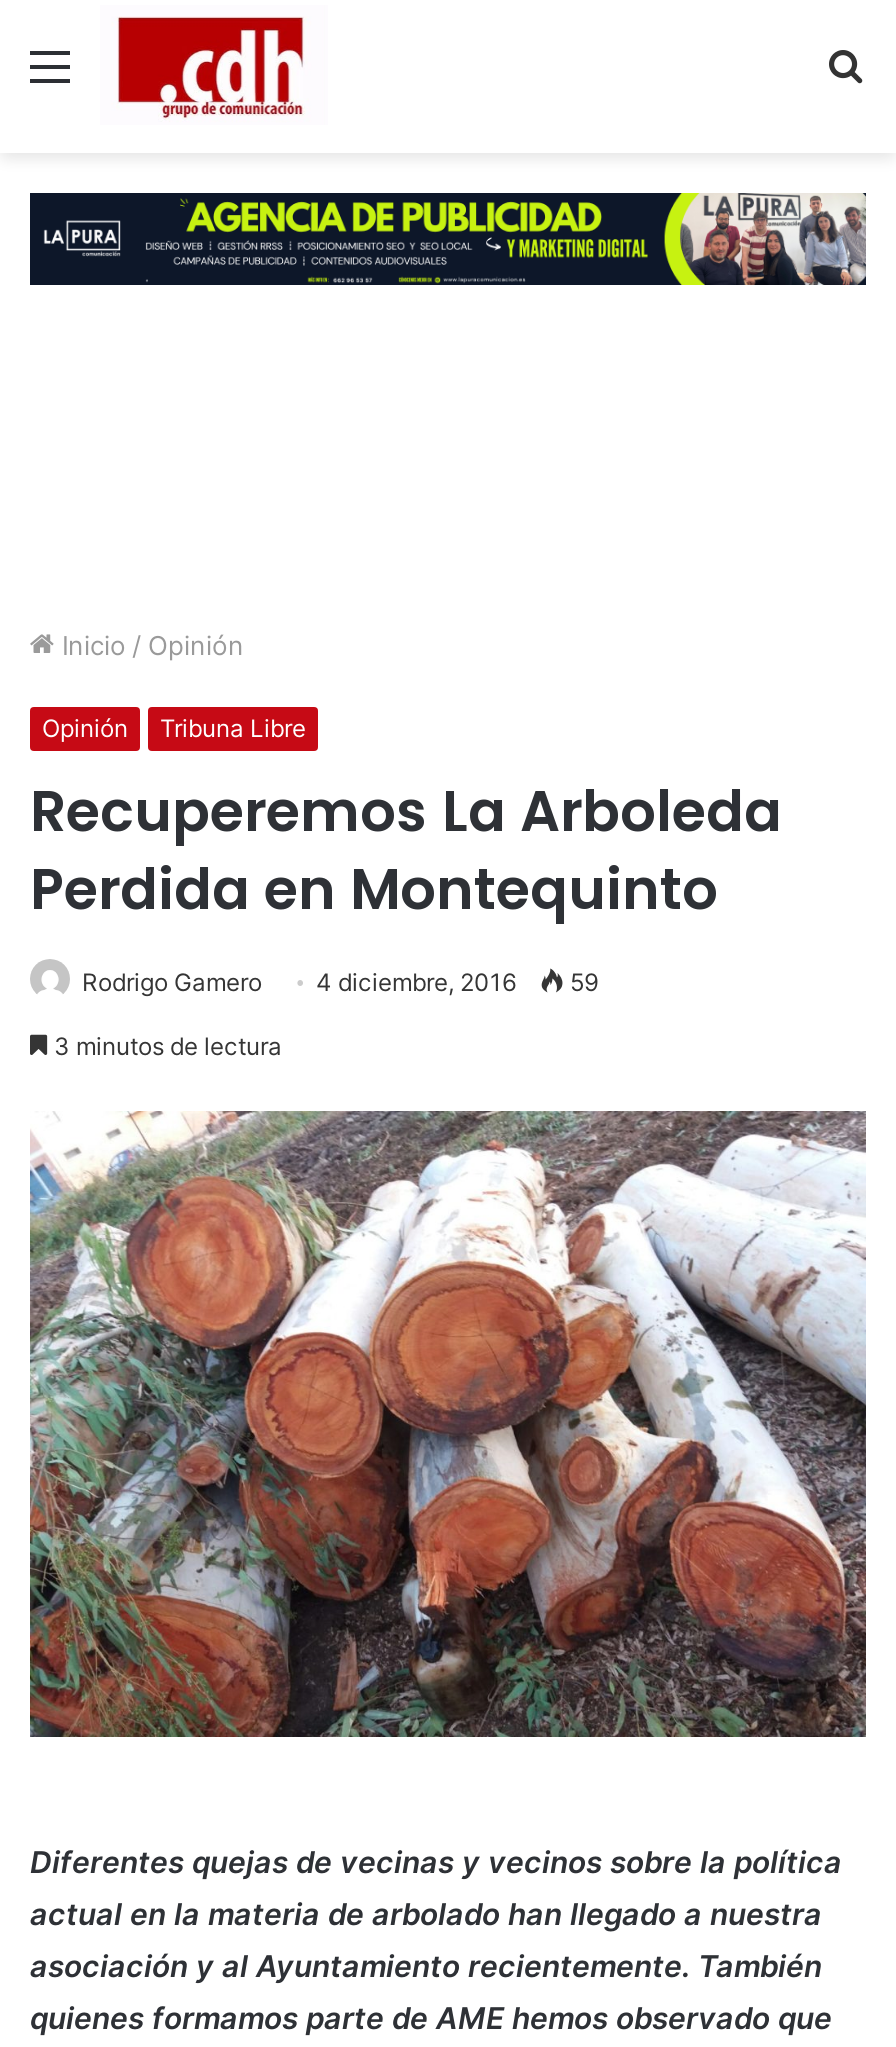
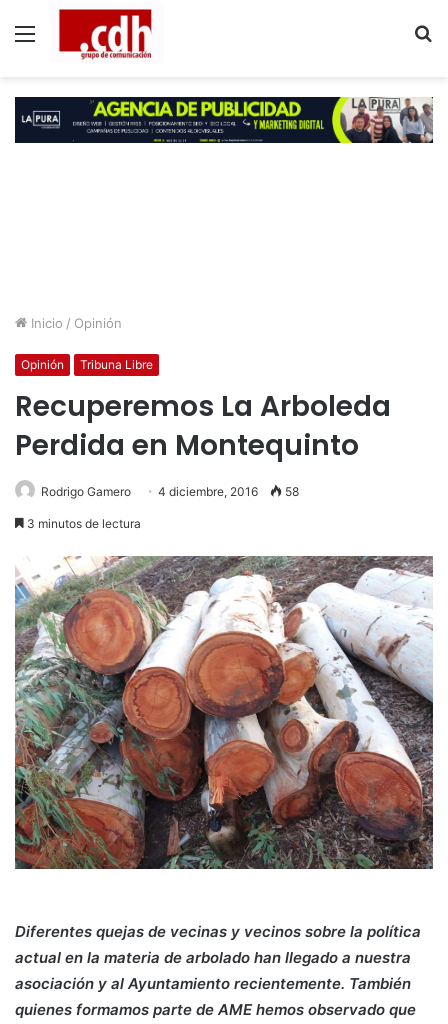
- Rodrigo Gamero 4 diciembre, 2016 59
+ Rodrigo Gamero 4 diciembre, 2016 58
